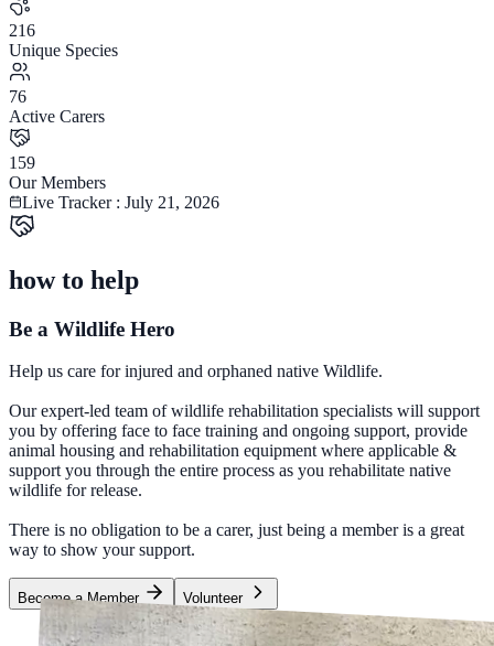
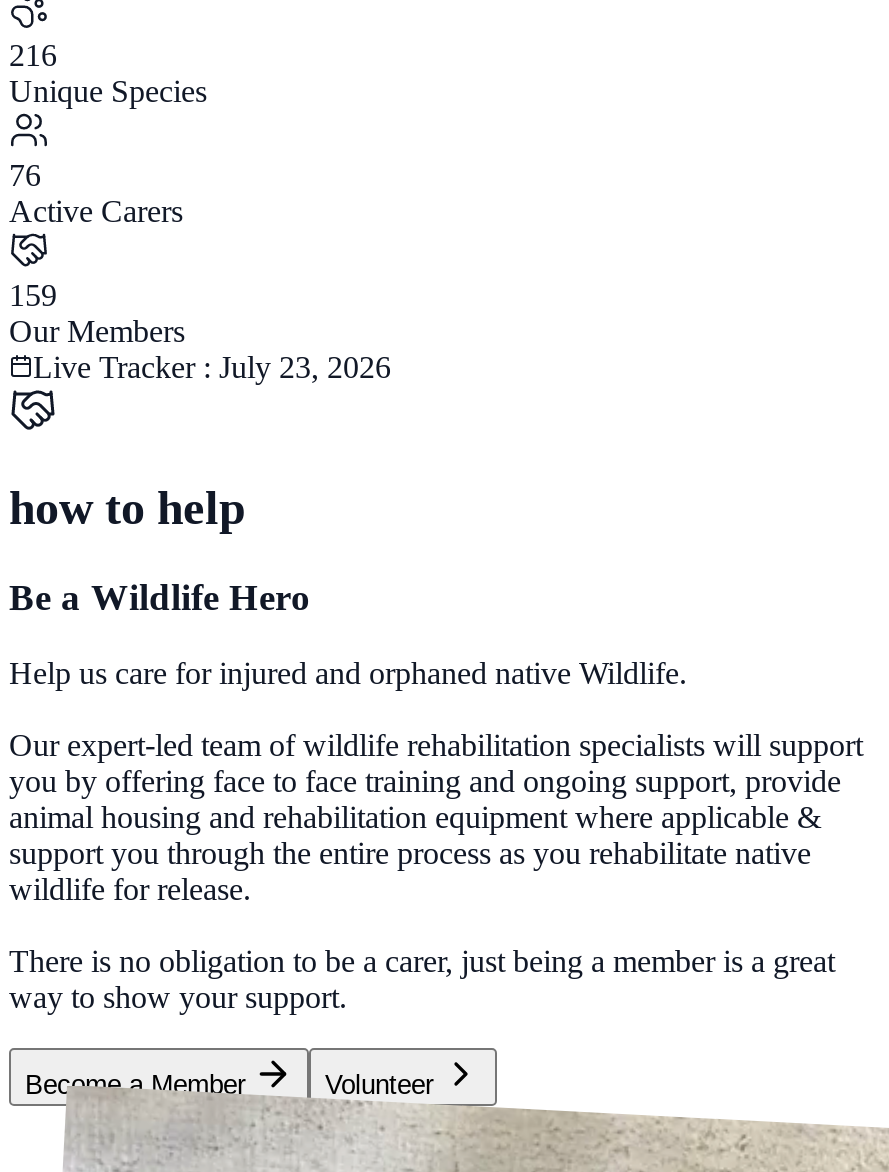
- Live Tracker : July 21, 2026
+ Live Tracker : July 23, 2026
